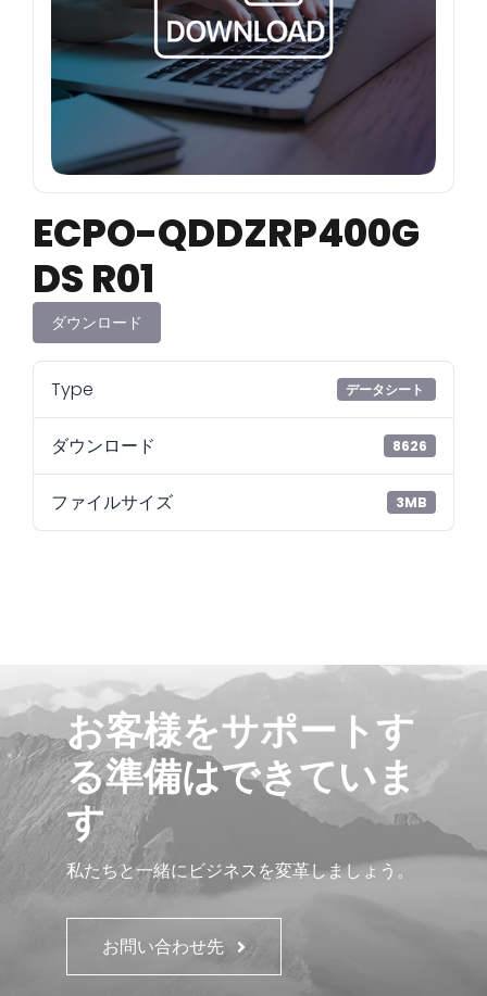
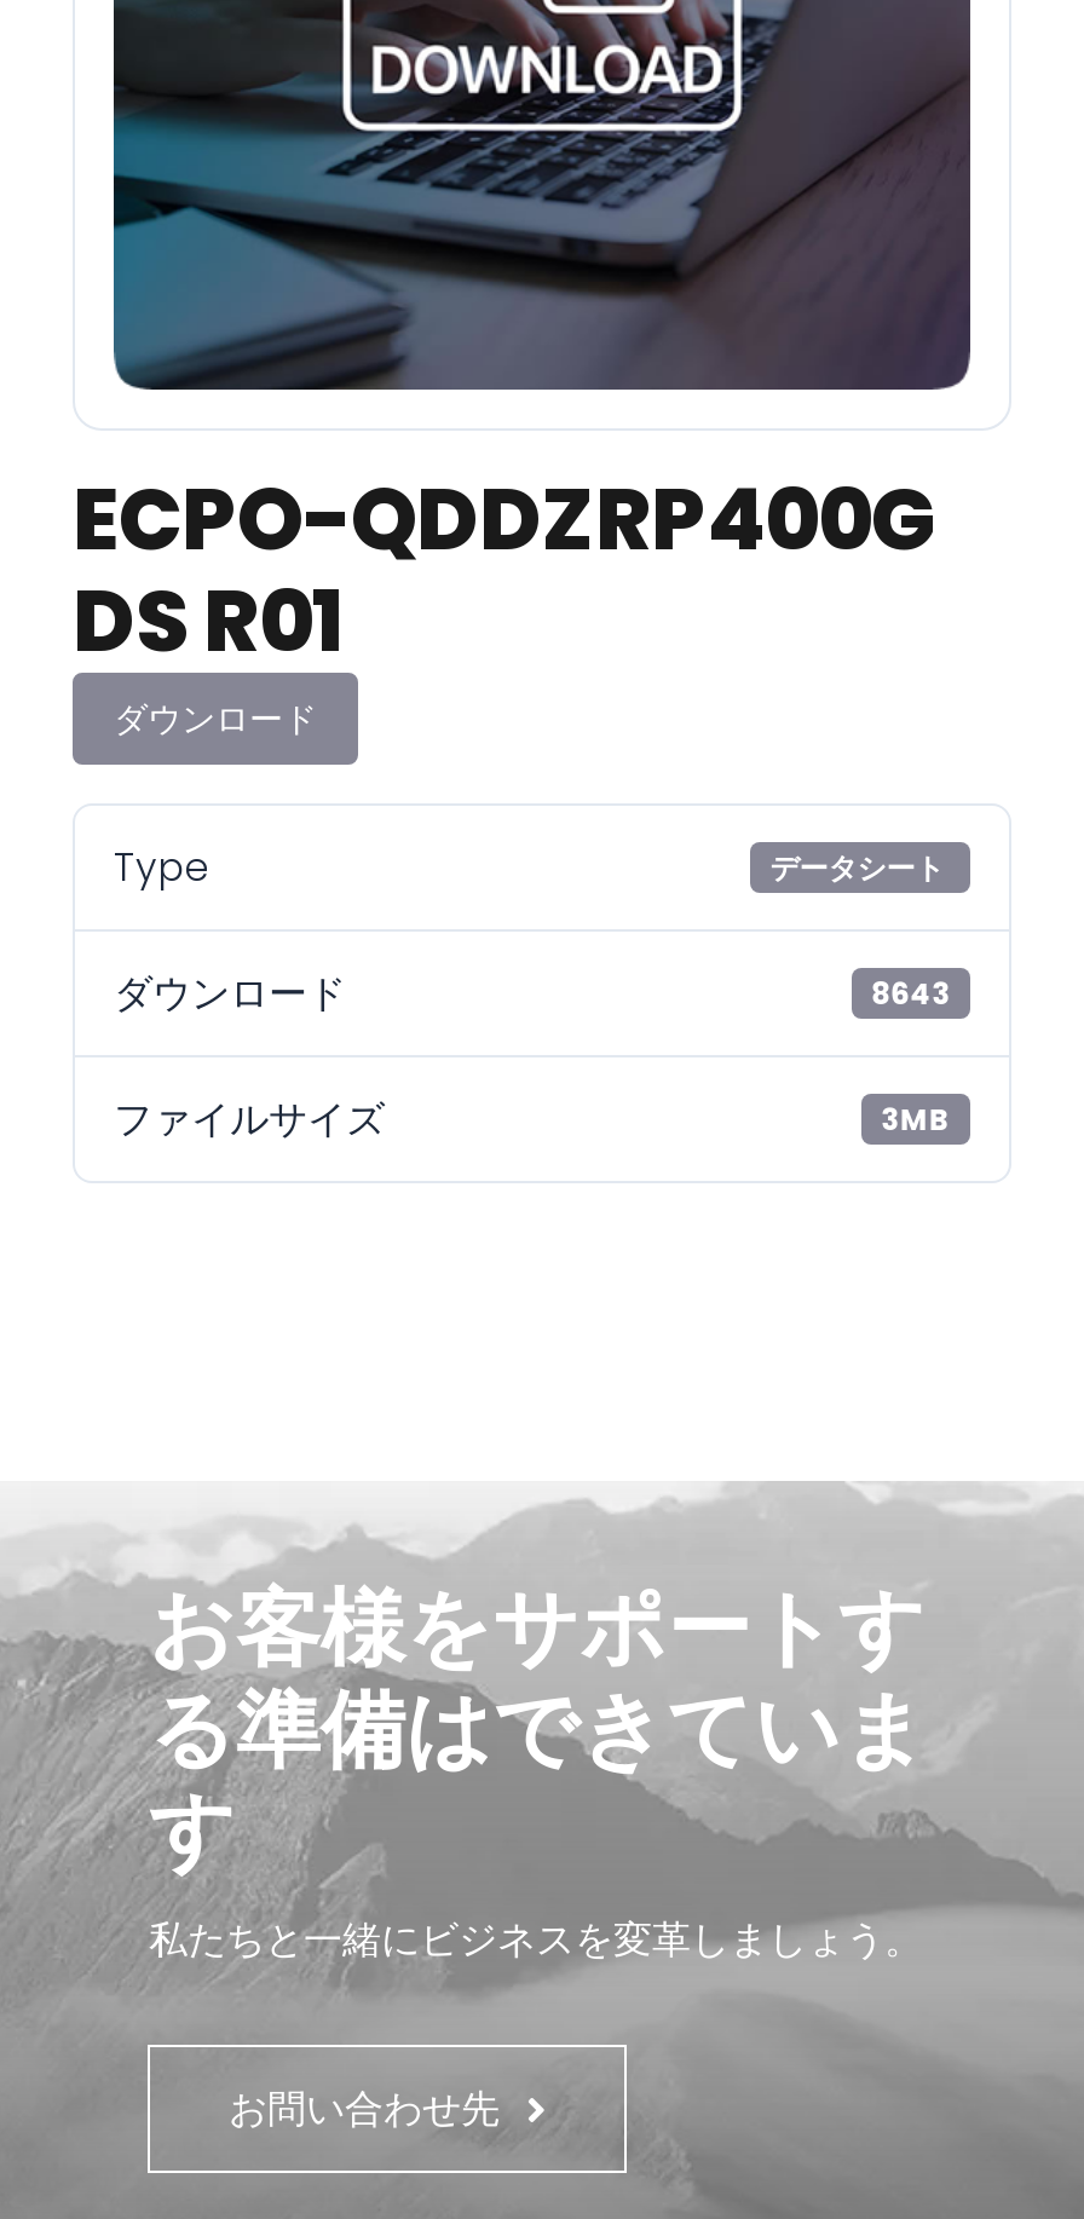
- 8626
+ 8643
